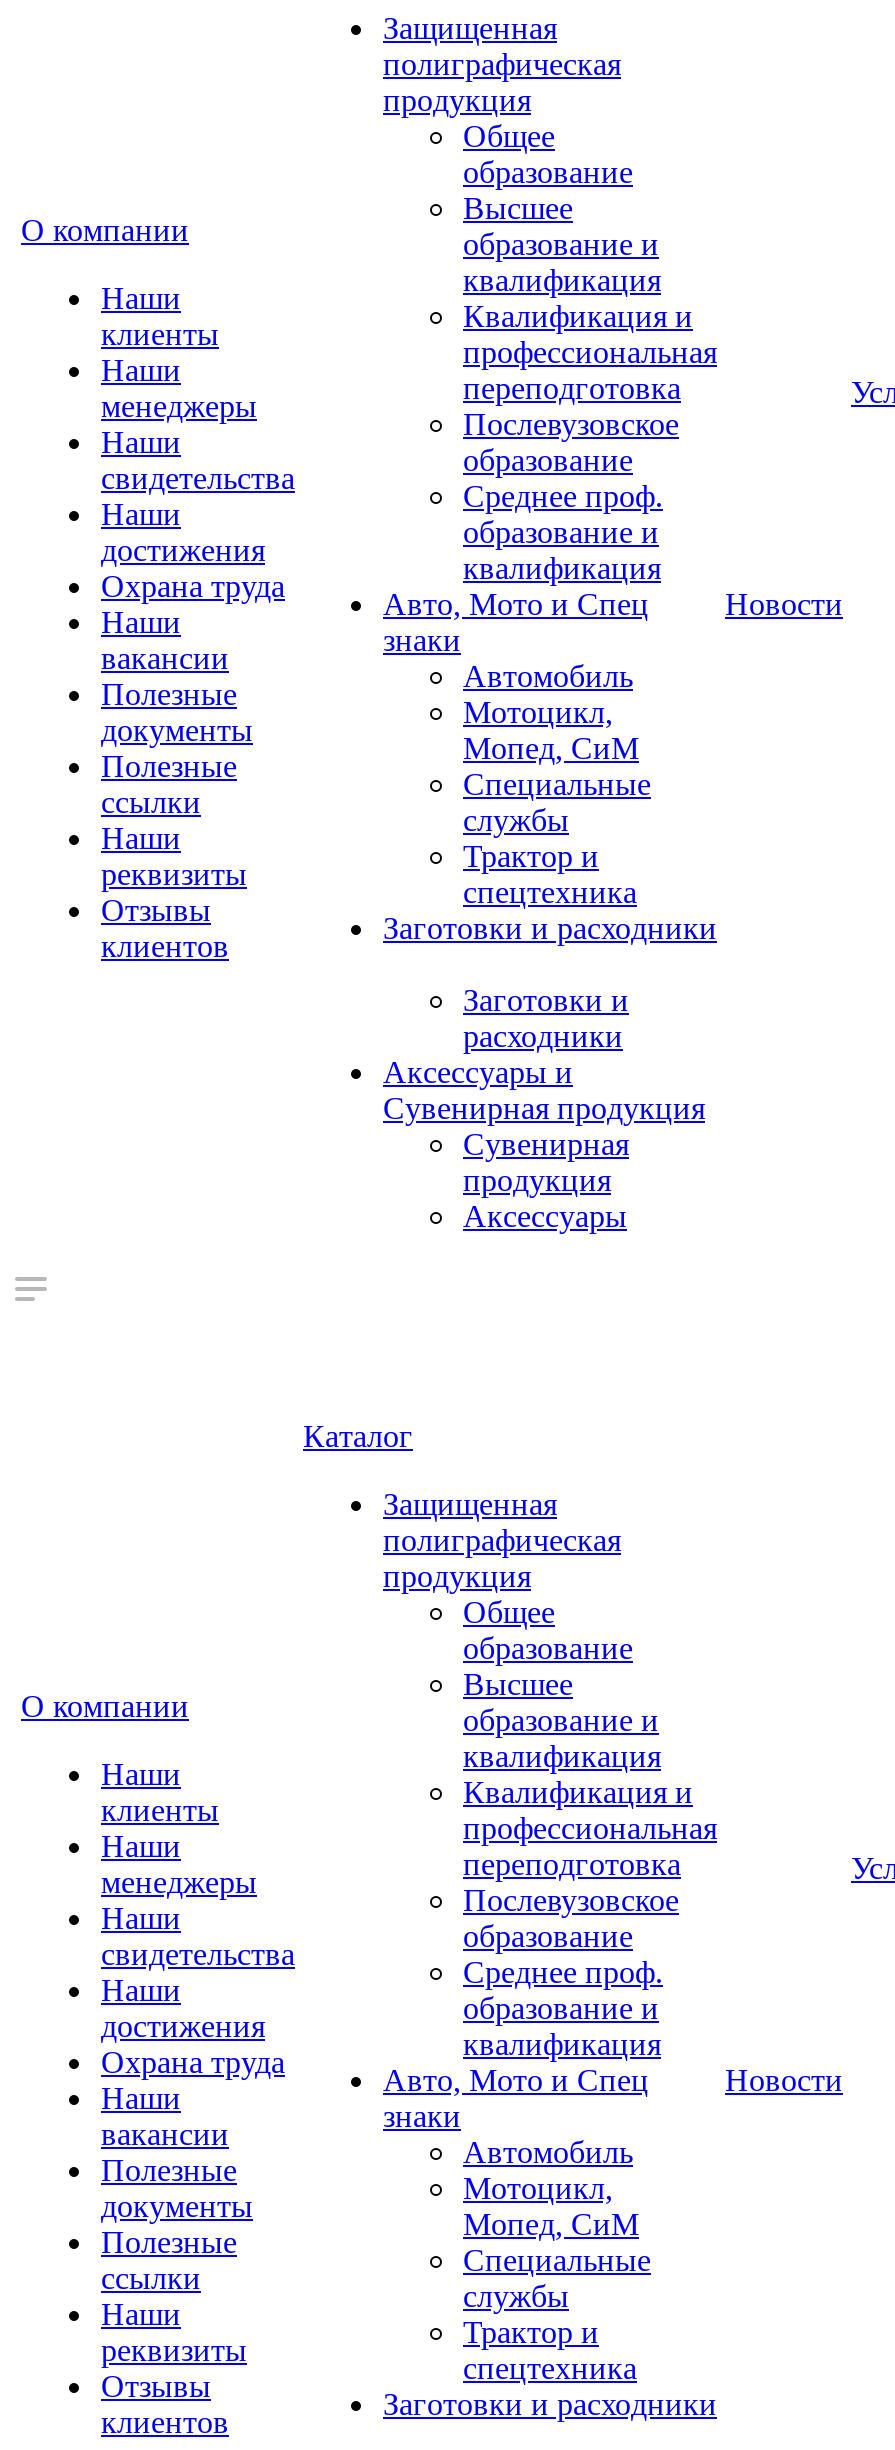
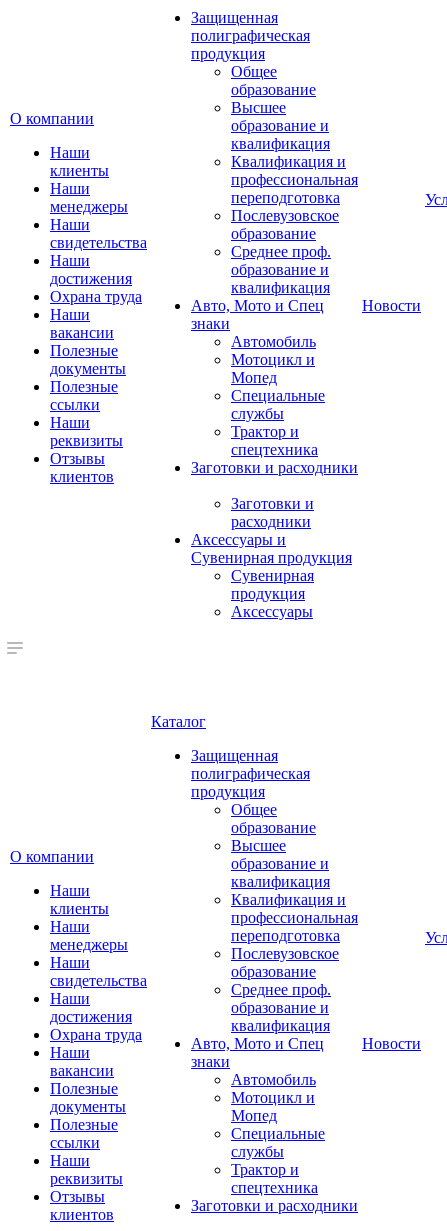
- Мотоцикл,
- Мопед, СиМ
+ Мотоцикл и
+ Мопед

- Мотоцикл,
- Мопед, СиМ
+ Мотоцикл и
+ Мопед
